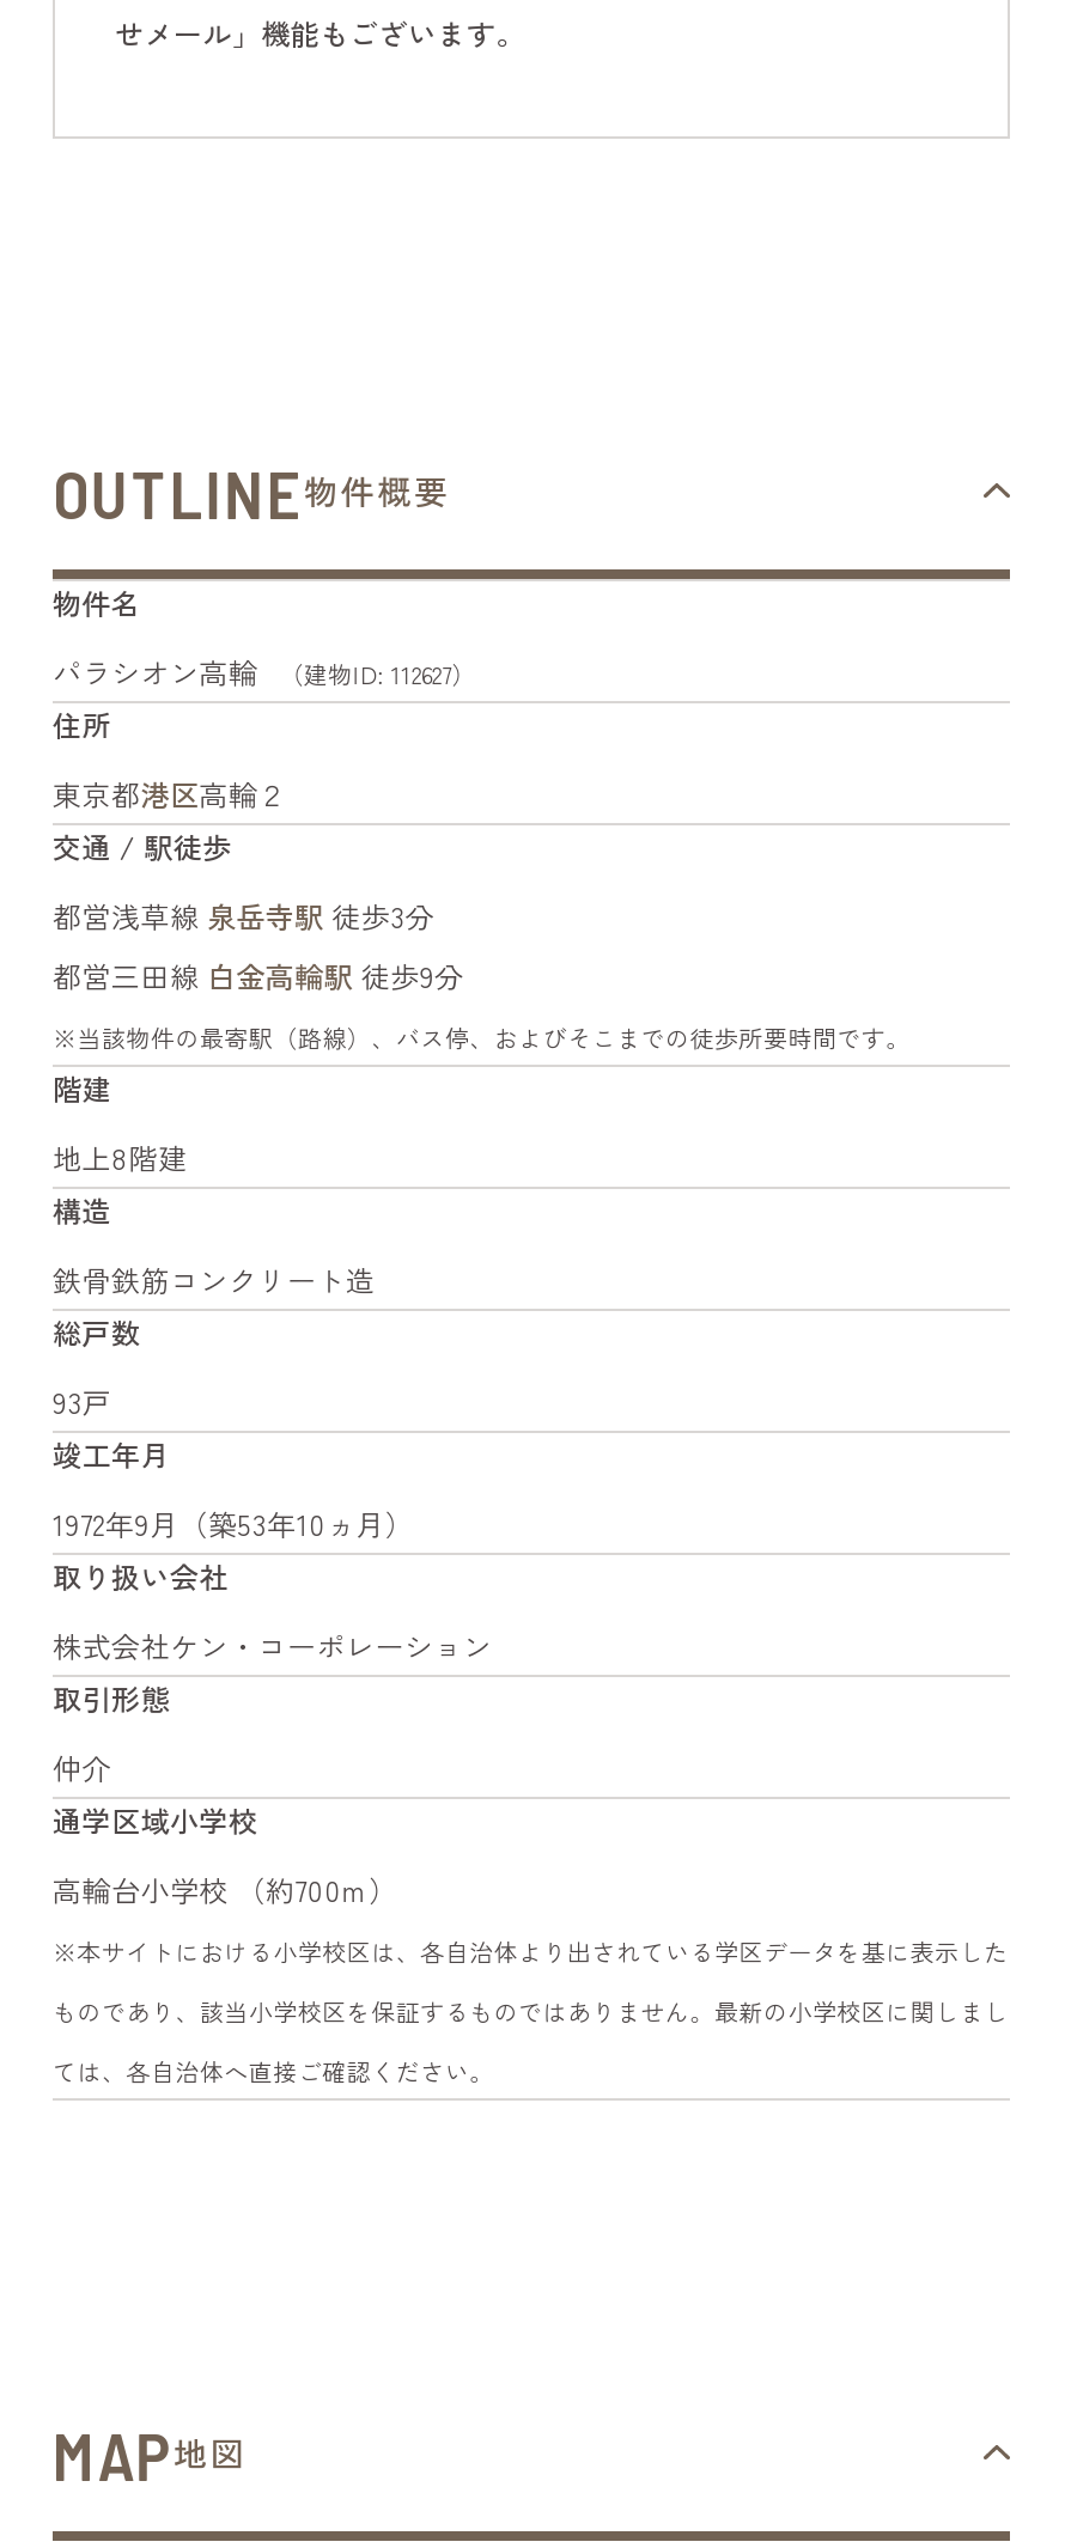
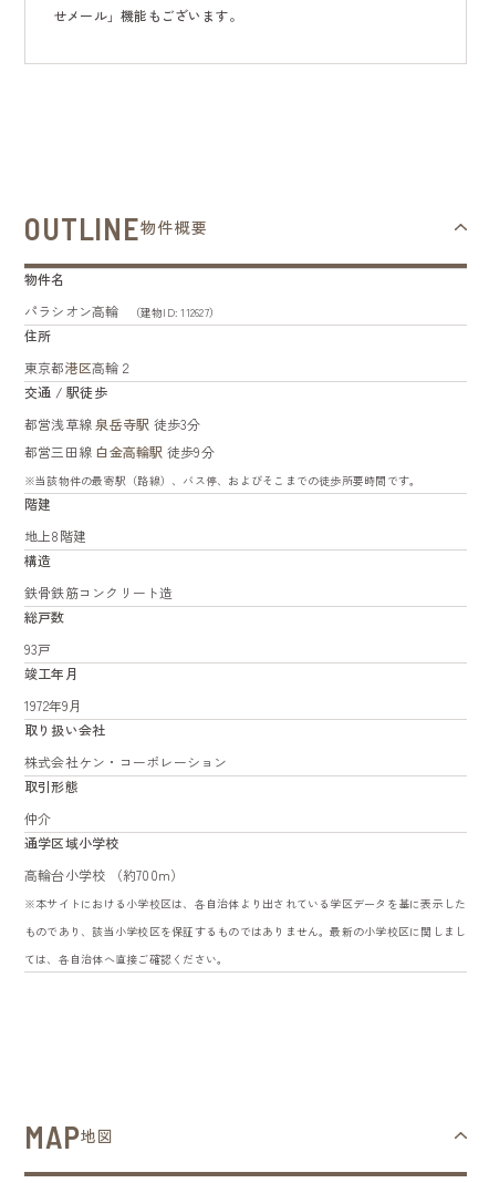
- 1972年9月（築53年10ヵ月）
+ 1972年9月
